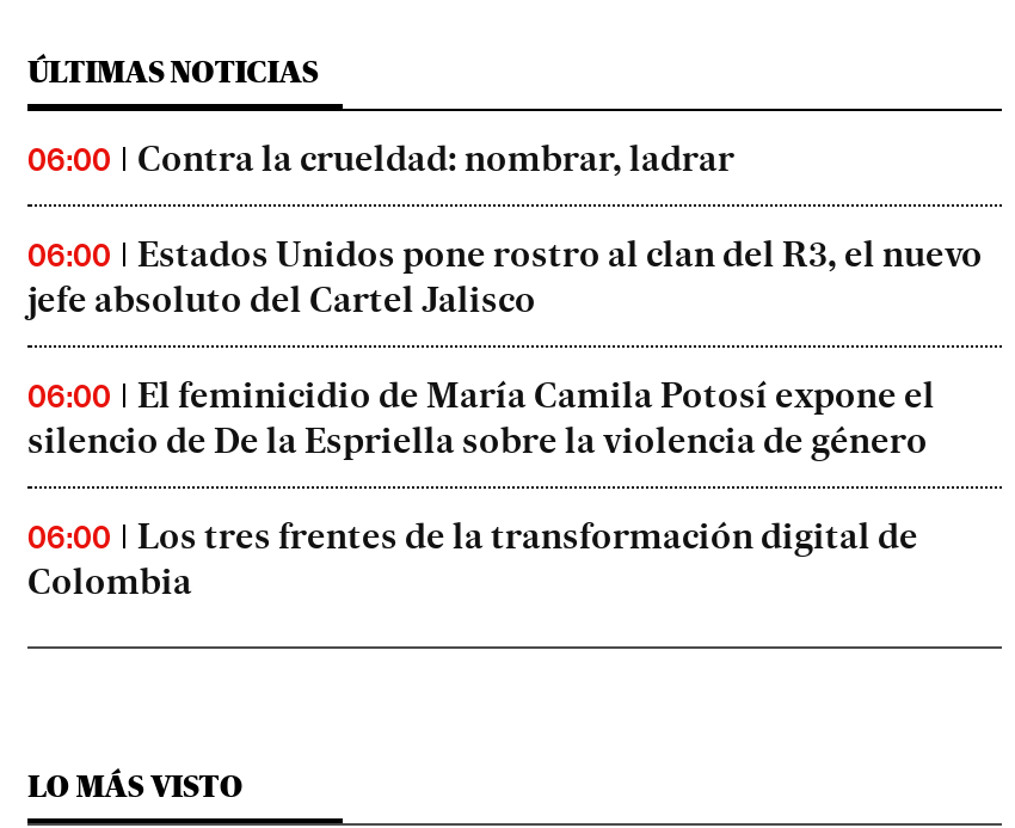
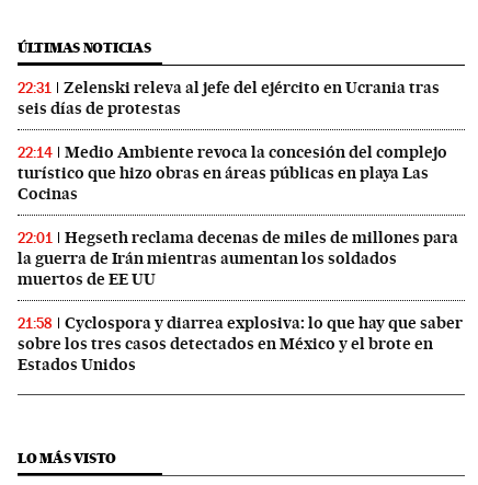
- 06:00
- Contra la crueldad: nombrar, ladrar
+ 22:31
+ Zelenski releva al jefe del ejército en Ucrania tras
+ seis días de protestas

- 06:00
- Estados Unidos pone rostro al clan del R3, el nuevo
- jefe absoluto del Cartel Jalisco
+ 22:14
+ Medio Ambiente revoca la concesión del complejo
+ turístico que hizo obras en áreas públicas en playa Las
+ Cocinas

- 06:00
- El feminicidio de María Camila Potosí expone el
- silencio de De la Espriella sobre la violencia de género
+ 22:01
+ Hegseth reclama decenas de miles de millones para
+ la guerra de Irán mientras aumentan los soldados
+ muertos de EE UU

- 06:00
- Los tres frentes de la transformación digital de
- Colombia
+ 21:58
+ Cyclospora y diarrea explosiva: lo que hay que saber
+ sobre los tres casos detectados en México y el brote en
+ Estados Unidos
